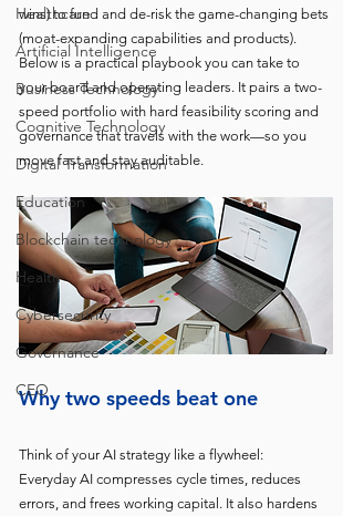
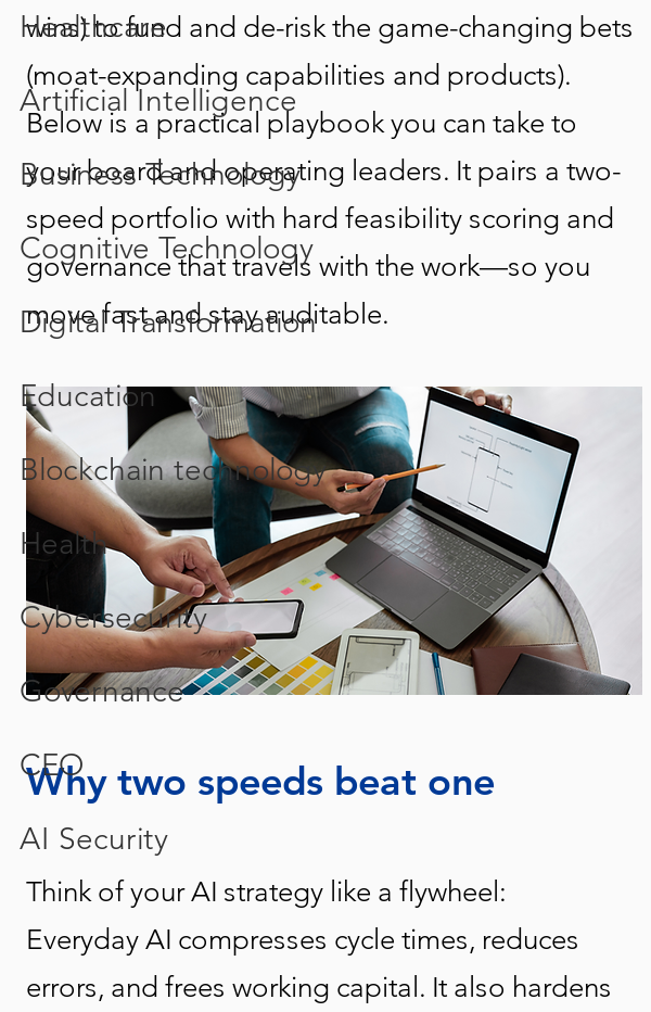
+ AI Security
